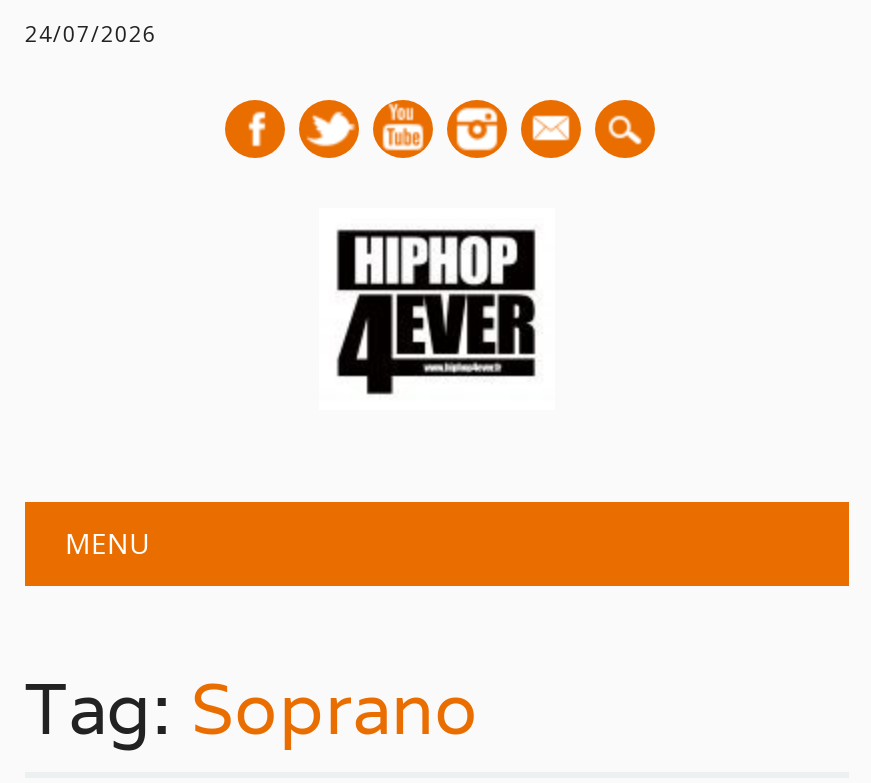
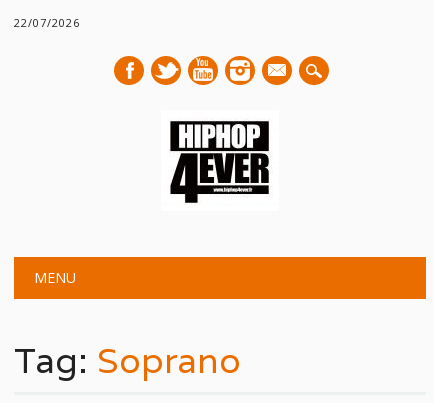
- 24/07/2026
+ 22/07/2026
